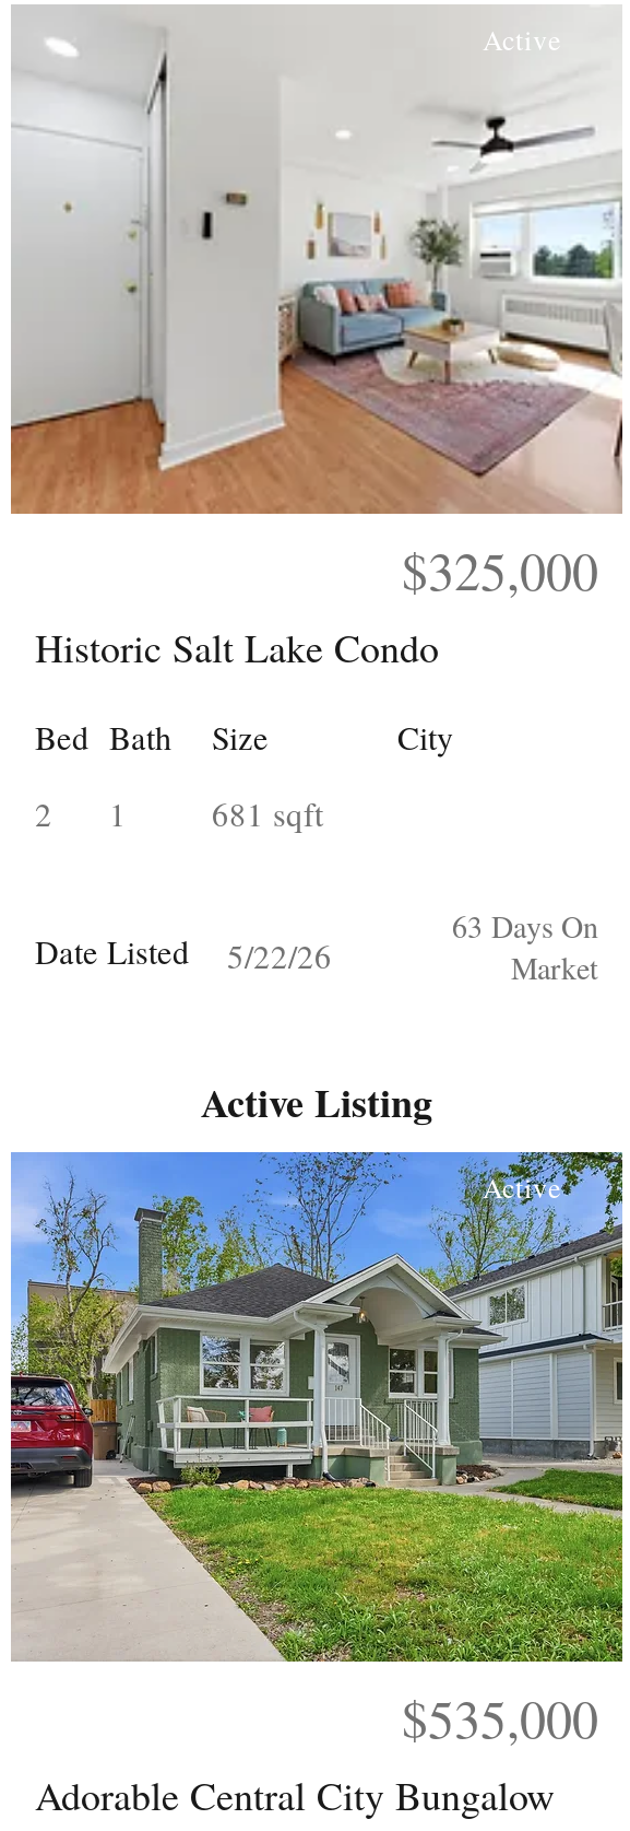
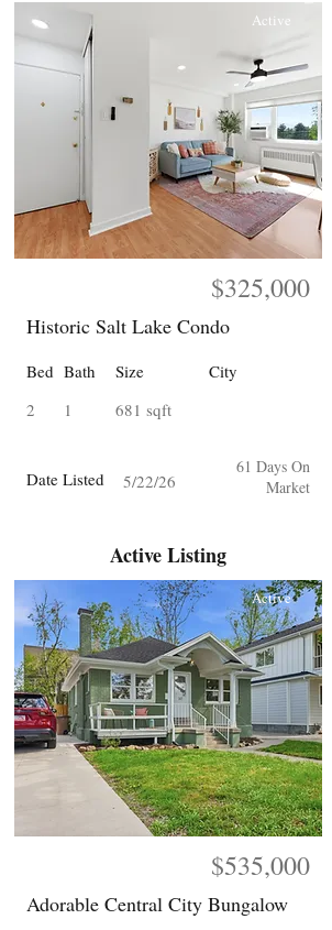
- 63 Days On
+ 61 Days On
